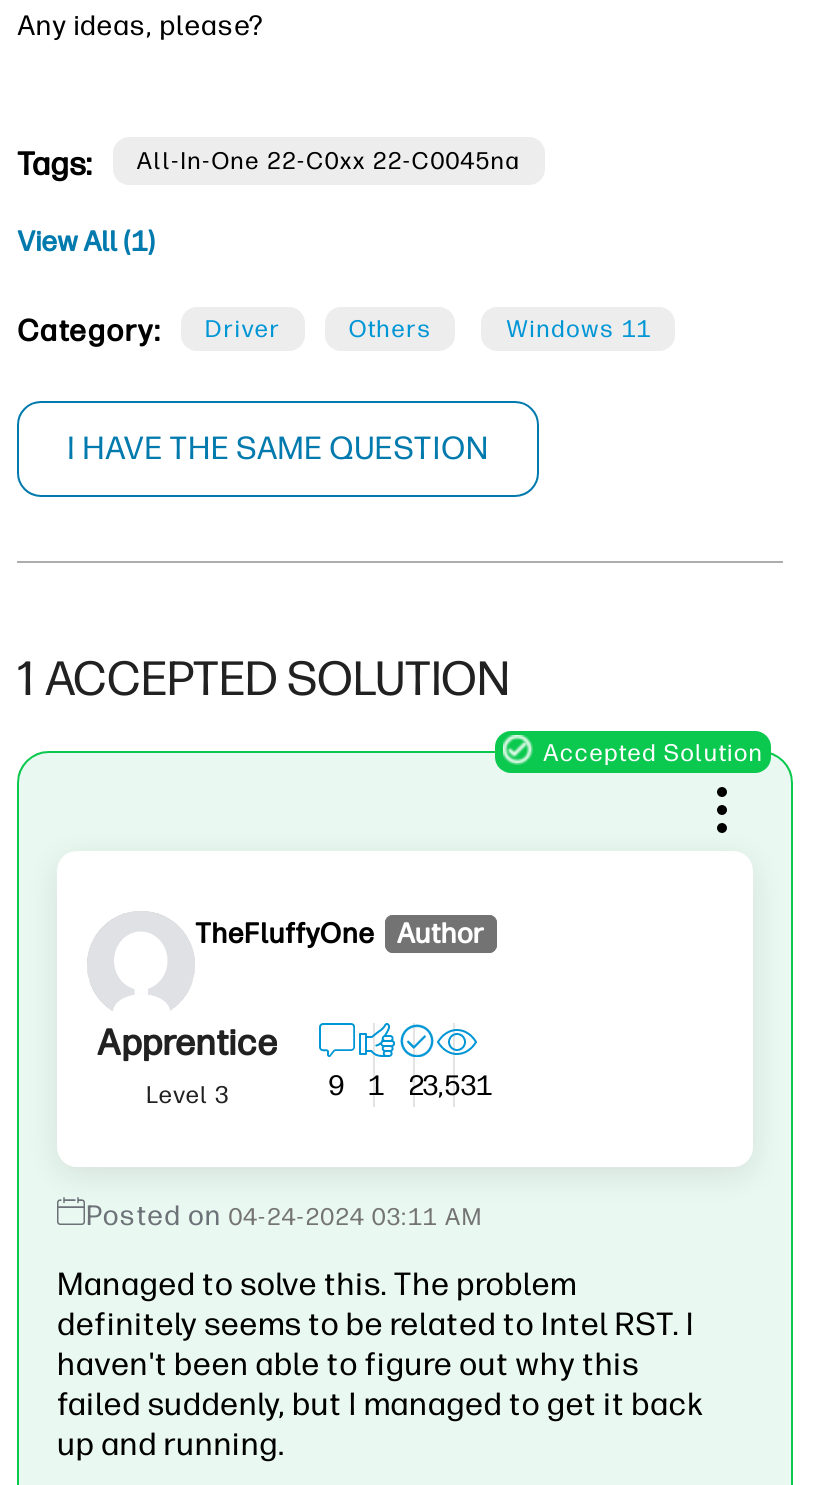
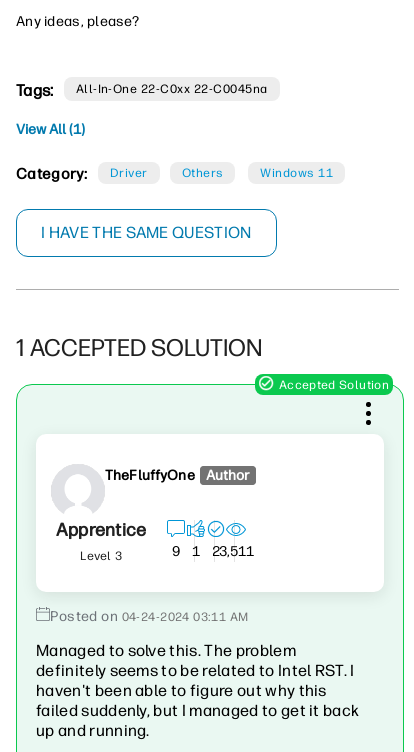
- 9 1 23,531
+ 9 1 23,511
